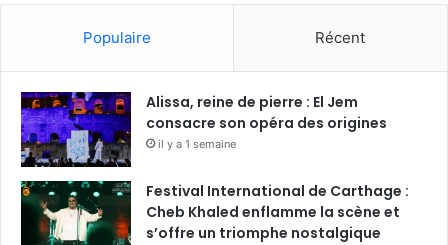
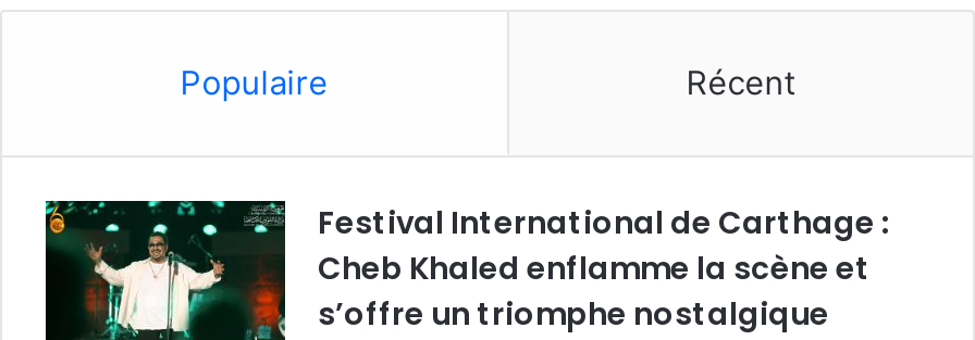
- [image]
- Alissa, reine de pierre : El Jem
- consacre son opéra des origines
- il y a 1 semaine
